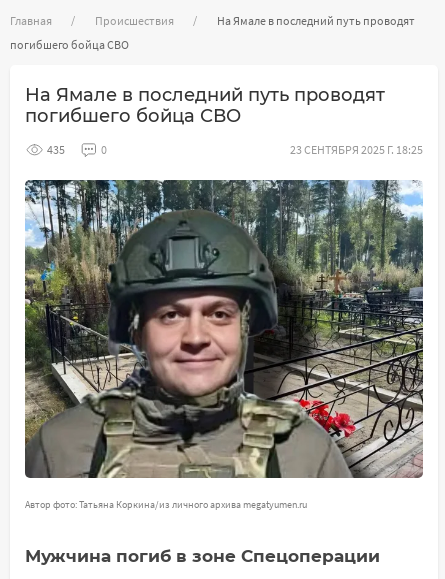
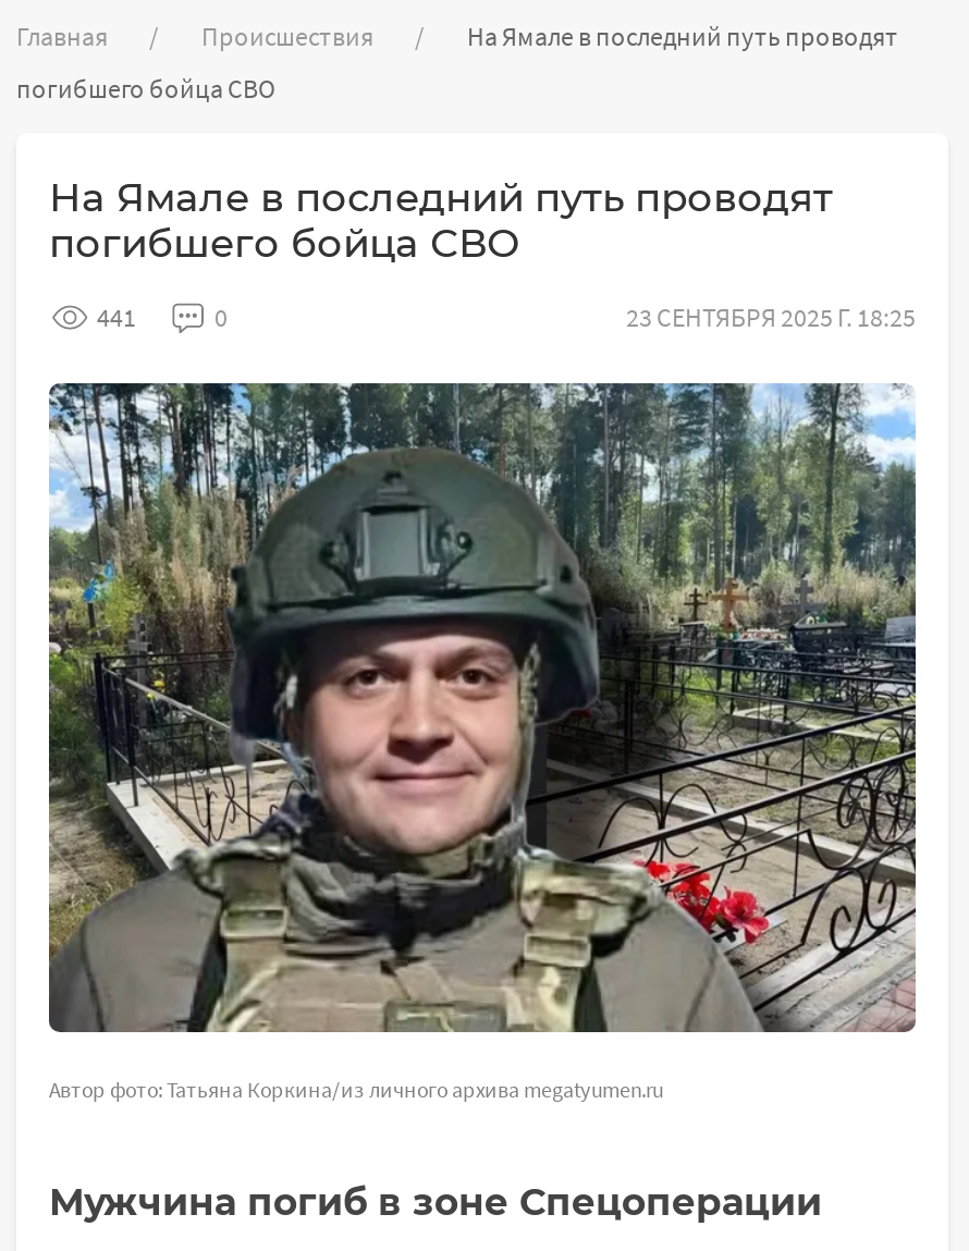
- 435
+ 441
